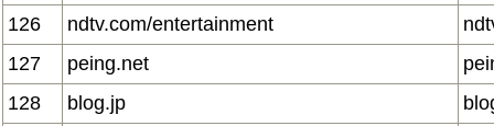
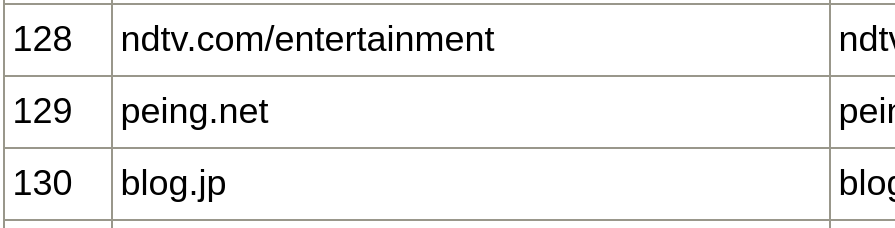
- 126 ndtv.com/entertainment
+ 128 ndtv.com/entertainment

- 127 peing.net
+ 129 peing.net

- 128 blog.jp
+ 130 blog.jp
